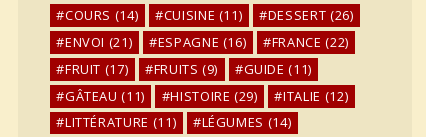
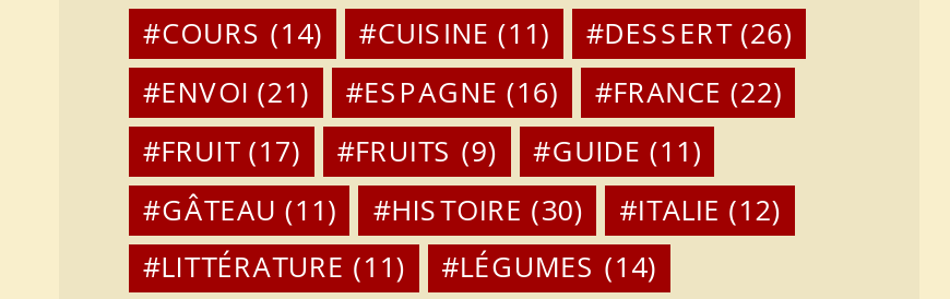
- GÂTEAU (11) HISTOIRE (29) ITALIE (12)
+ GÂTEAU (11) HISTOIRE (30) ITALIE (12)
